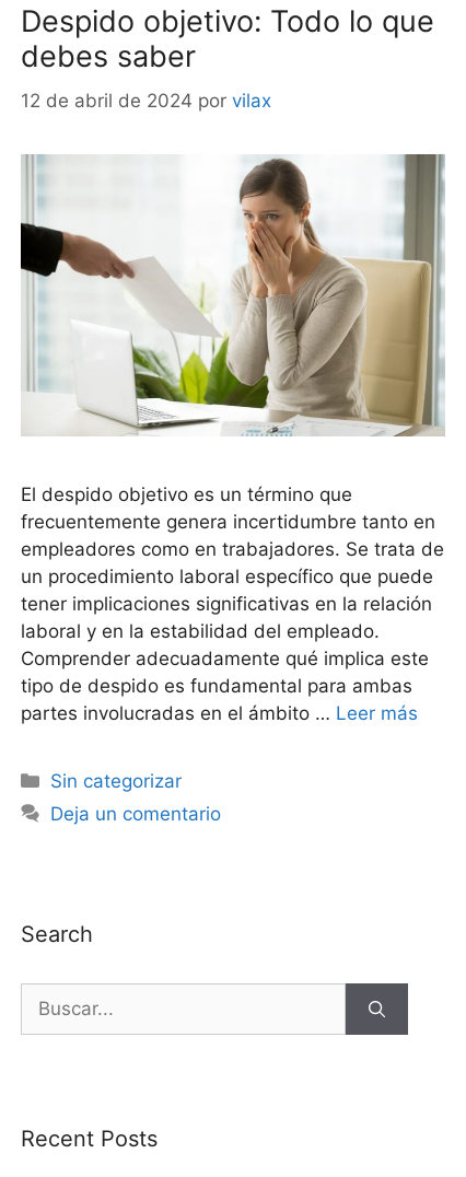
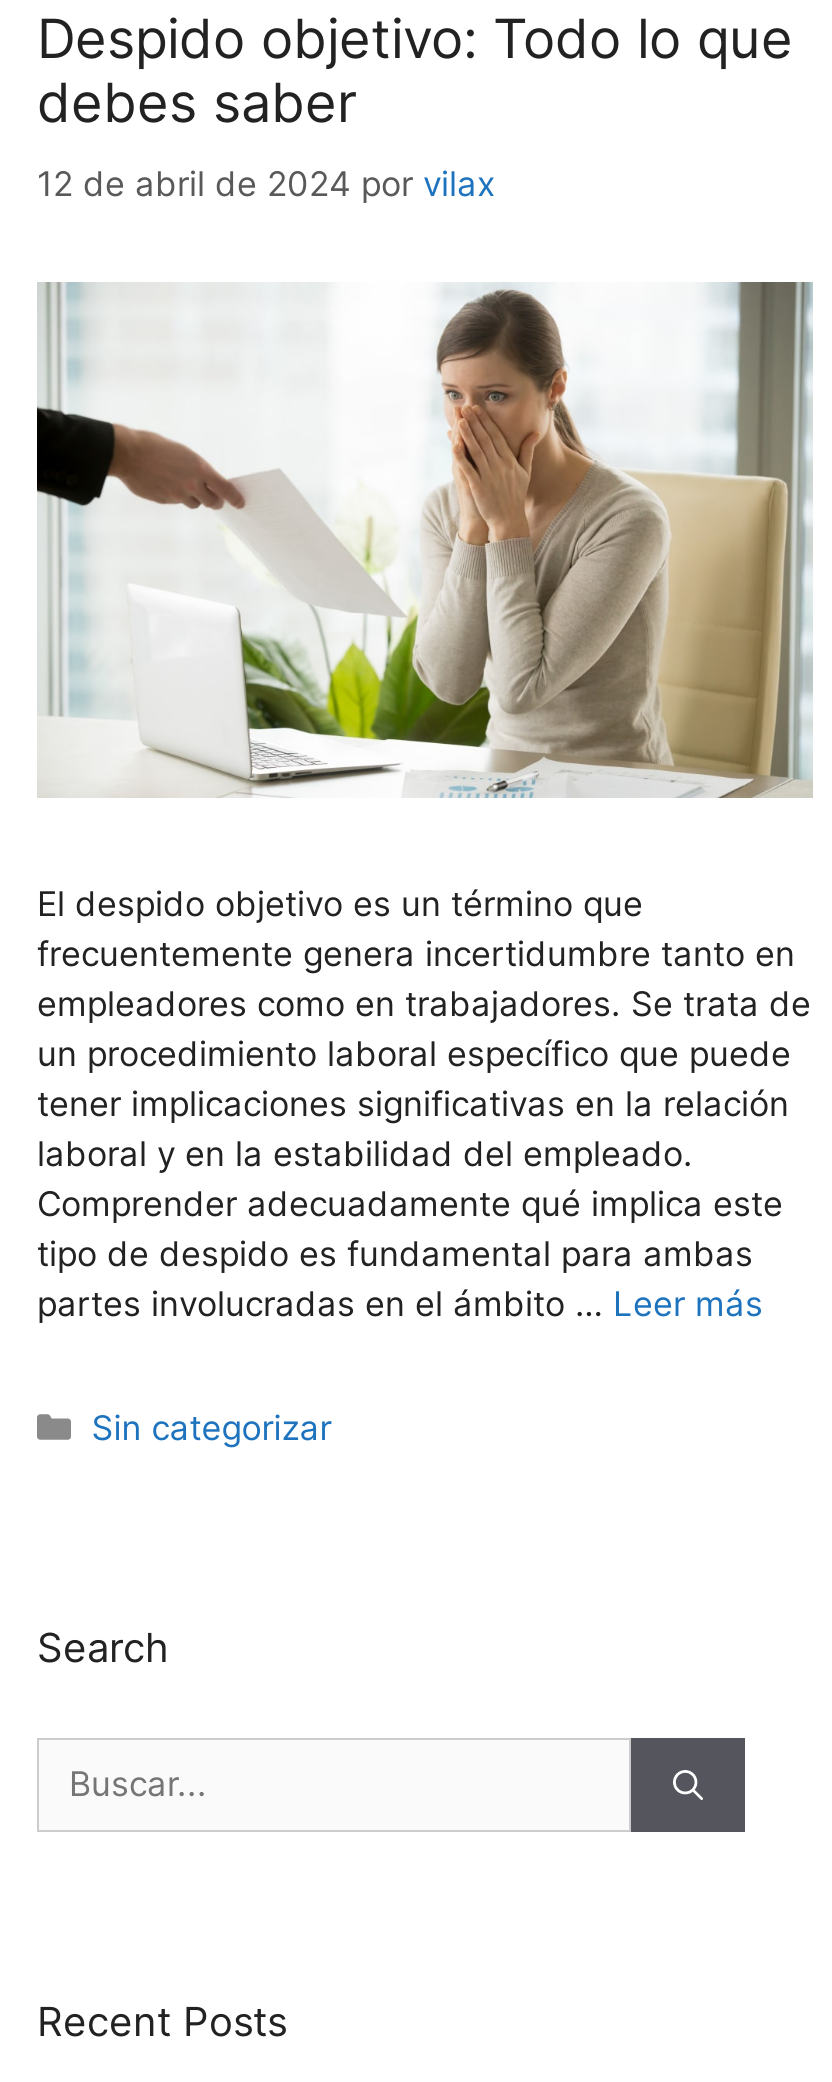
- Deja un comentario
